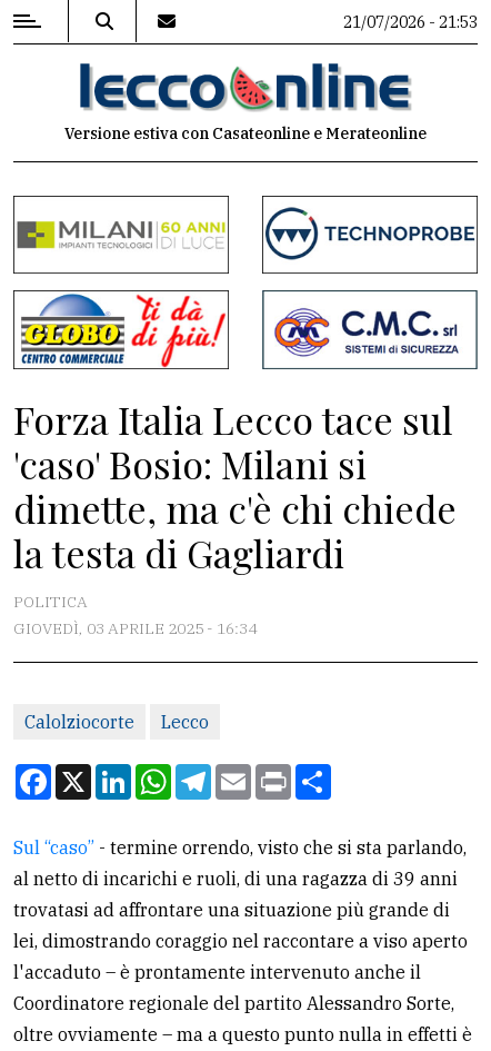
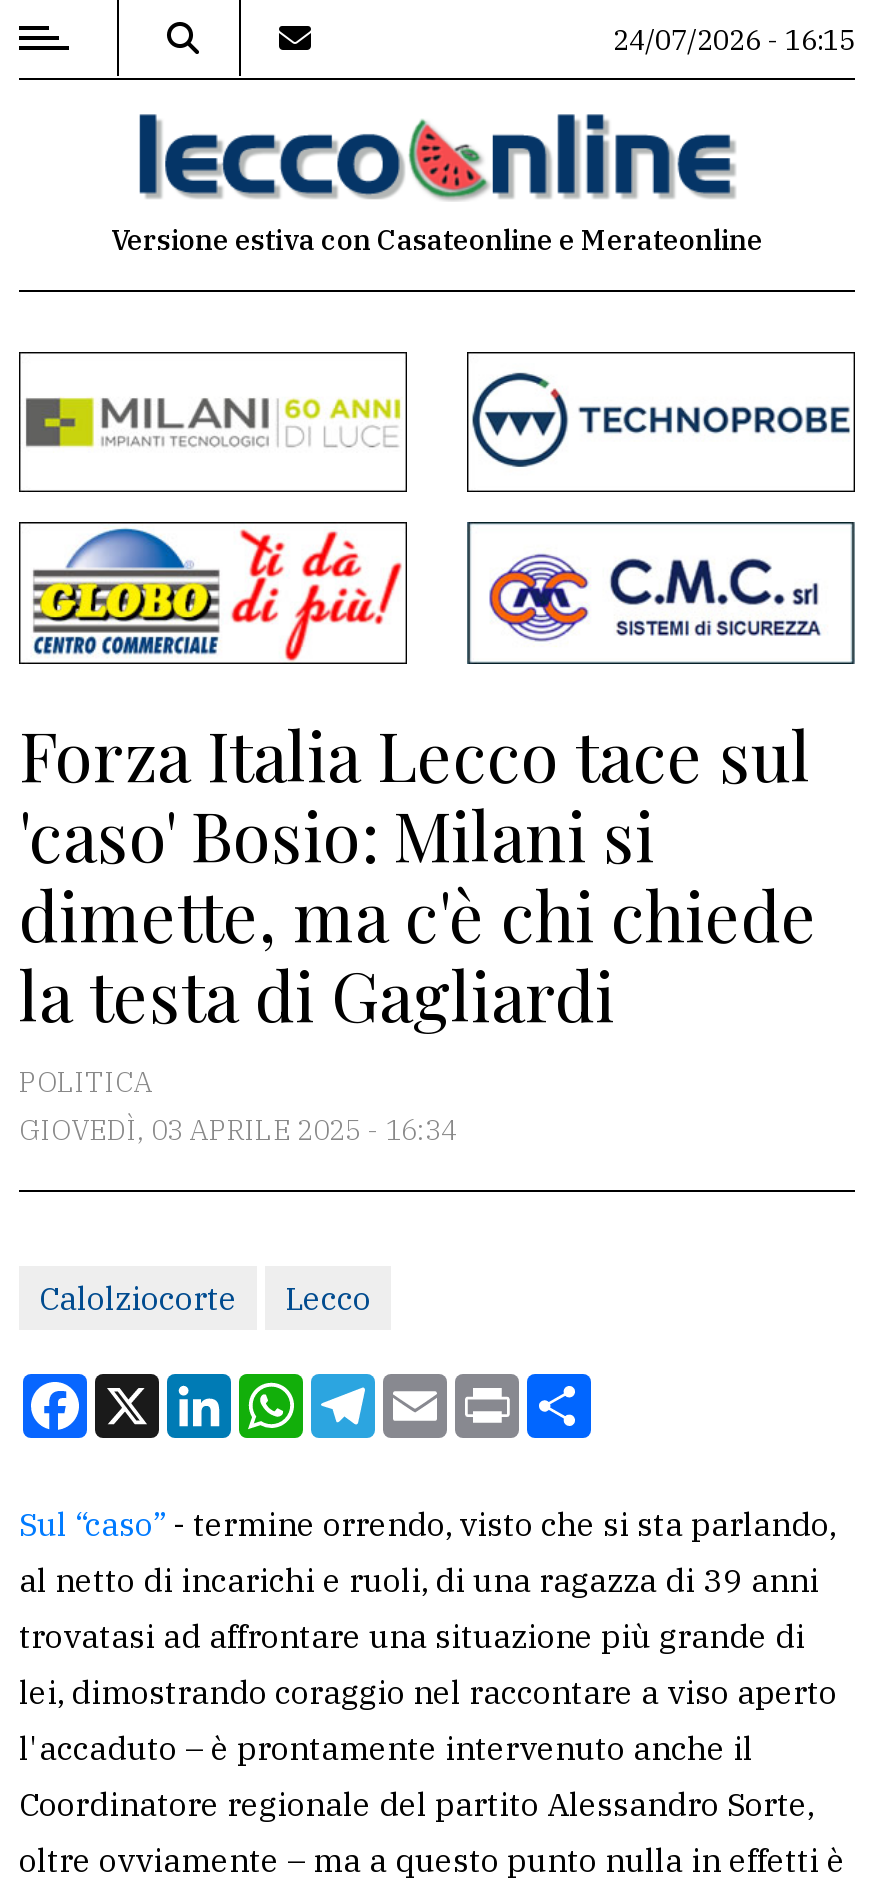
- 21/07/2026 - 21:53
+ 24/07/2026 - 16:15
